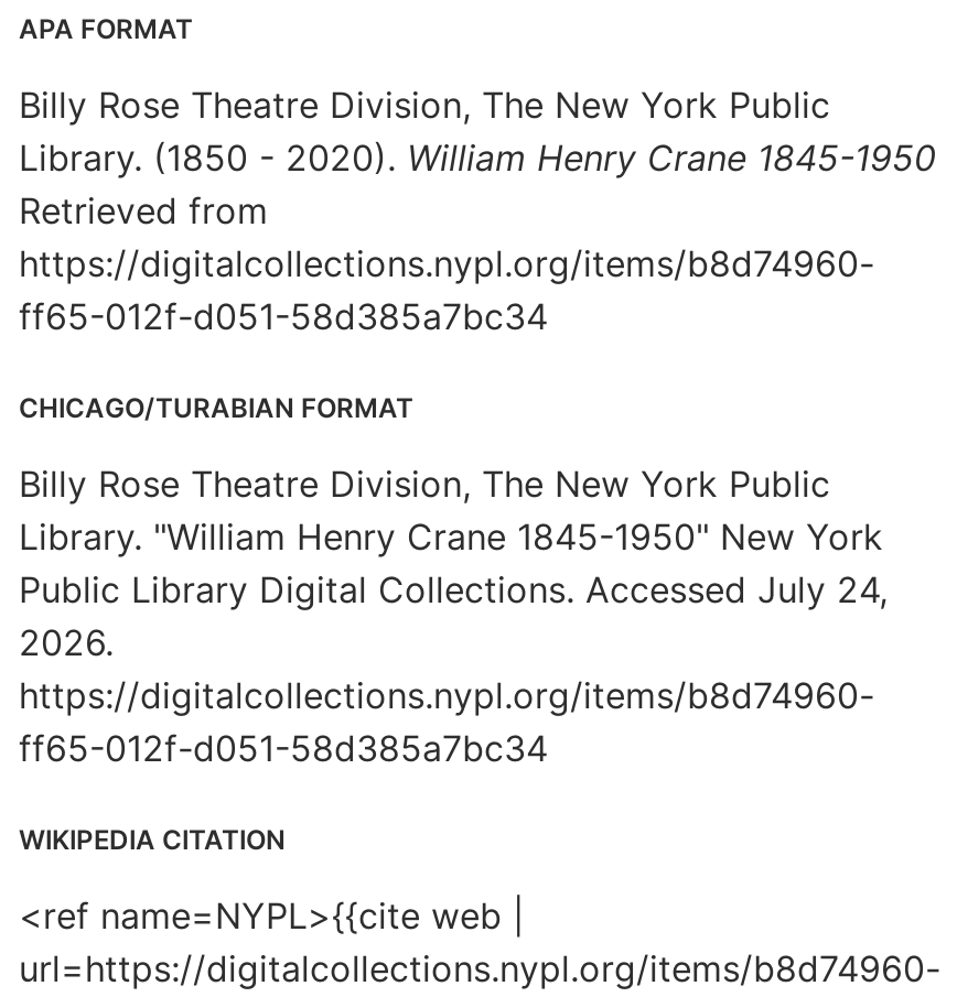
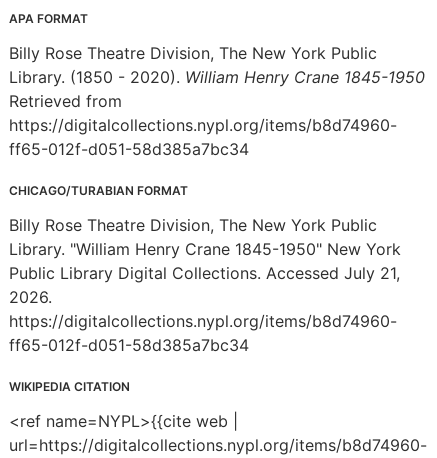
- Public Library Digital Collections. Accessed July 24,
+ Public Library Digital Collections. Accessed July 21,
